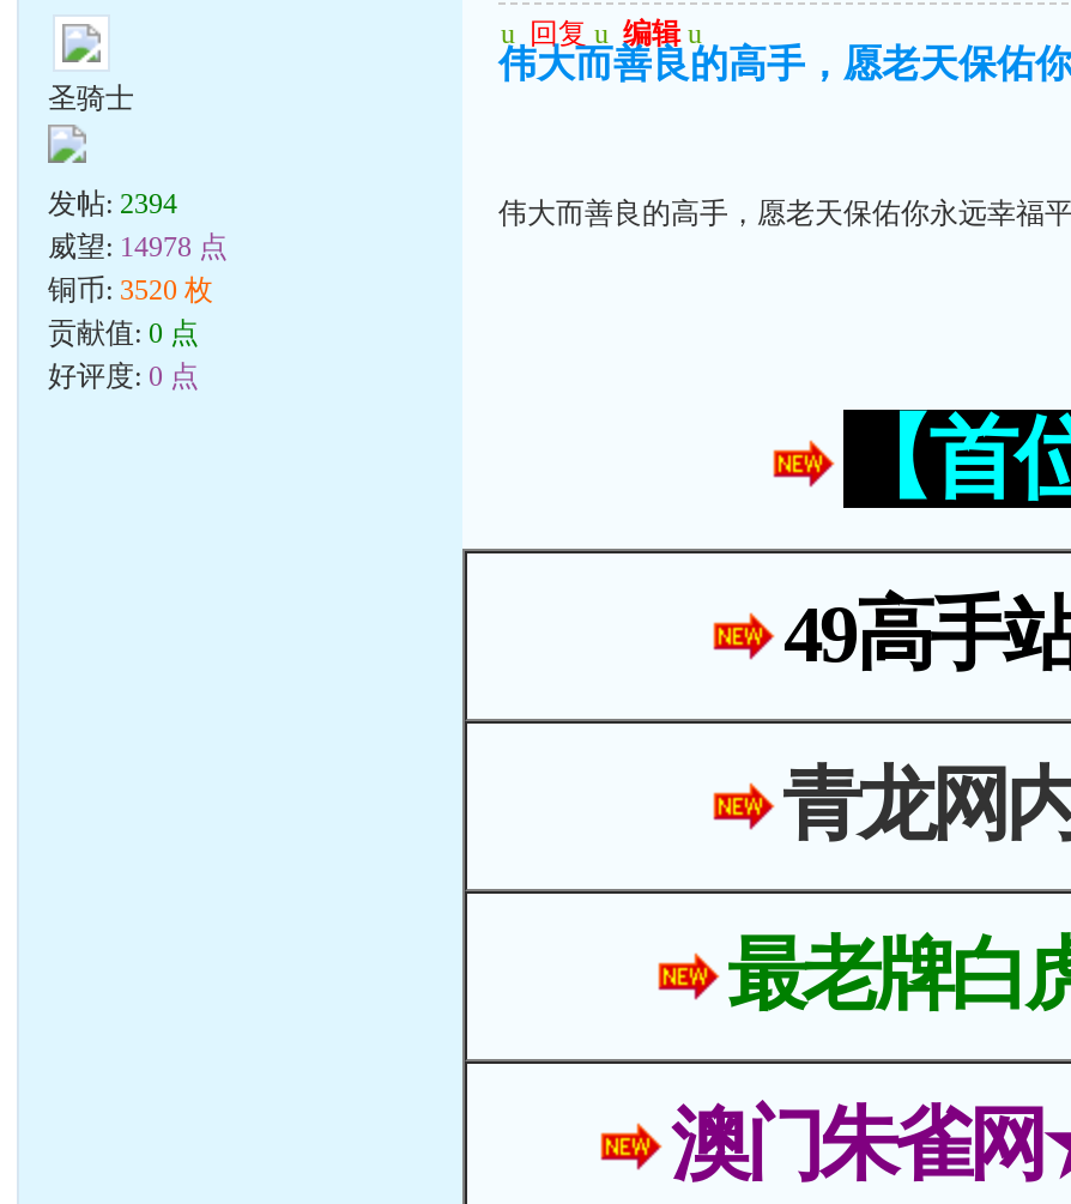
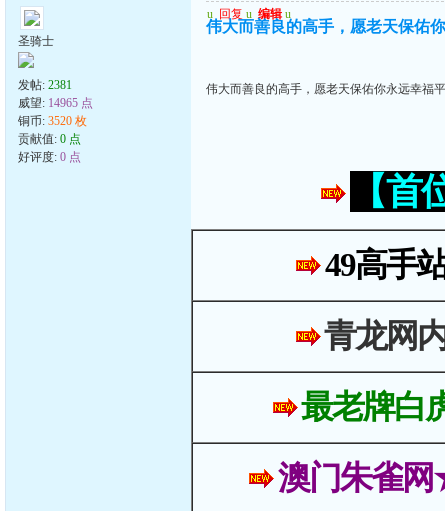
- 发帖: 2394
+ 发帖: 2381

- 威望: 14978 点
+ 威望: 14965 点
